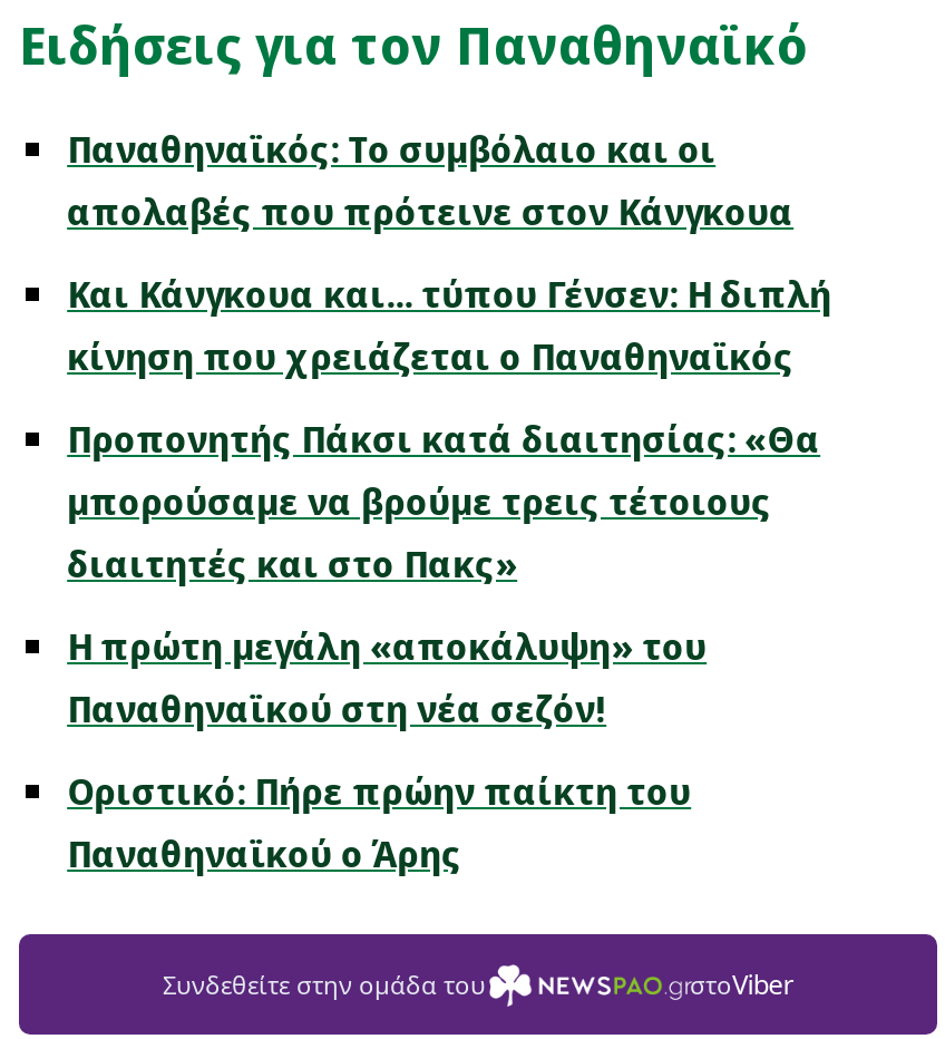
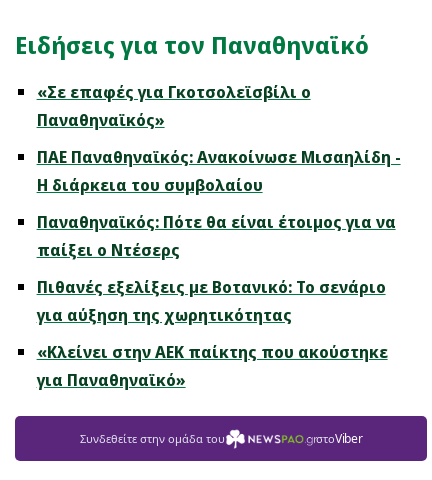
- Παναθηναϊκός: Το συμβόλαιο και οι
- απολαβές που πρότεινε στον Κάνγκουα
+ «Σε επαφές για Γκοτσολεϊσβίλι ο
+ Παναθηναϊκός»

- Και Κάνγκουα και... τύπου Γένσεν: Η διπλή
- κίνηση που χρειάζεται ο Παναθηναϊκός
+ ΠΑΕ Παναθηναϊκός: Ανακοίνωσε Μισαηλίδη -
+ Η διάρκεια του συμβολαίου

- Προπονητής Πάκσι κατά διαιτησίας: «Θα
- μπορούσαμε να βρούμε τρεις τέτοιους
- διαιτητές και στο Πακς»
+ Παναθηναϊκός: Πότε θα είναι έτοιμος για να
+ παίξει ο Ντέσερς

- Η πρώτη μεγάλη «αποκάλυψη» του
- Παναθηναϊκού στη νέα σεζόν!
+ Πιθανές εξελίξεις με Βοτανικό: Το σενάριο
+ για αύξηση της χωρητικότητας

- Οριστικό: Πήρε πρώην παίκτη του
- Παναθηναϊκού ο Άρης
+ «Κλείνει στην ΑΕΚ παίκτης που ακούστηκε
+ για Παναθηναϊκό»
